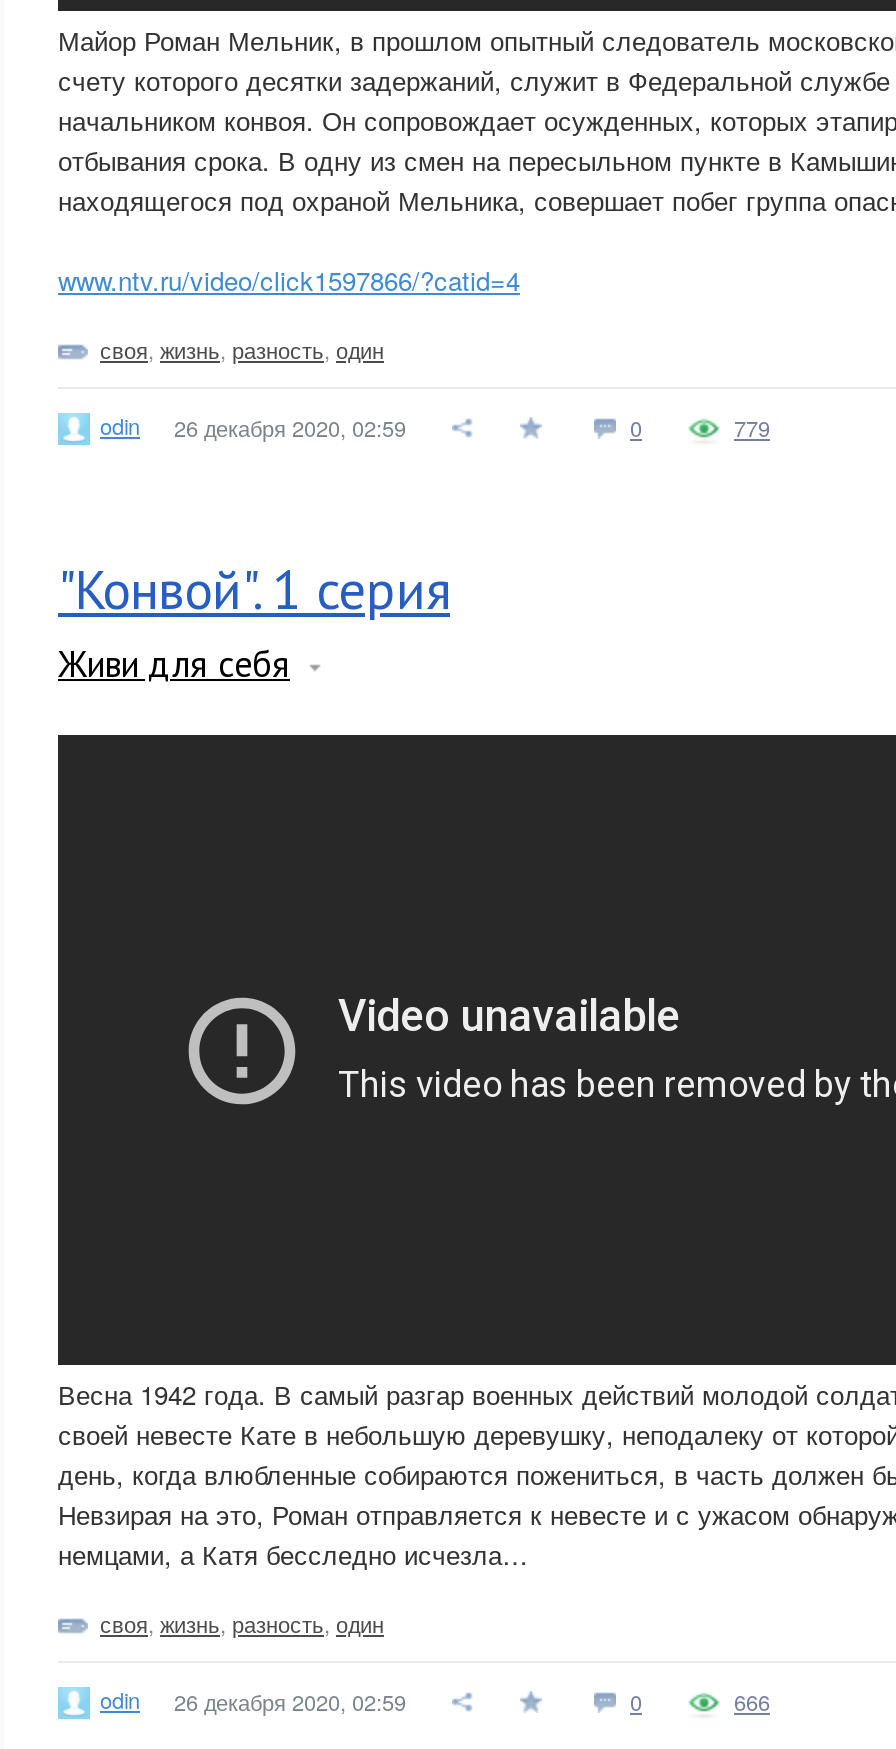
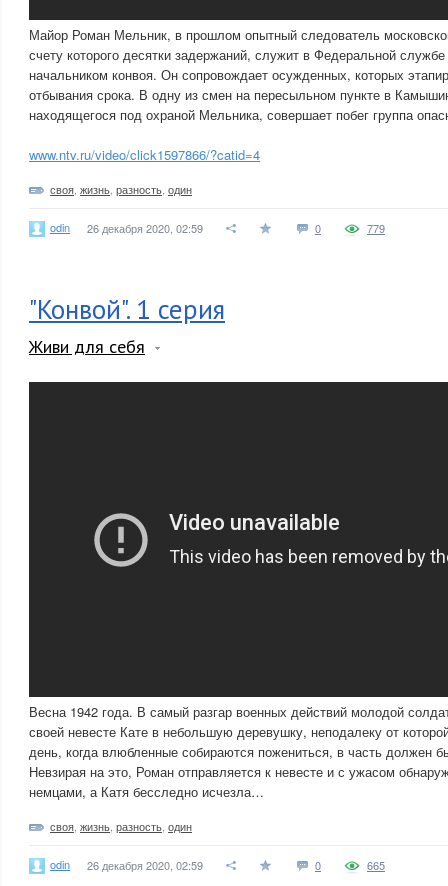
- 666
+ 665
